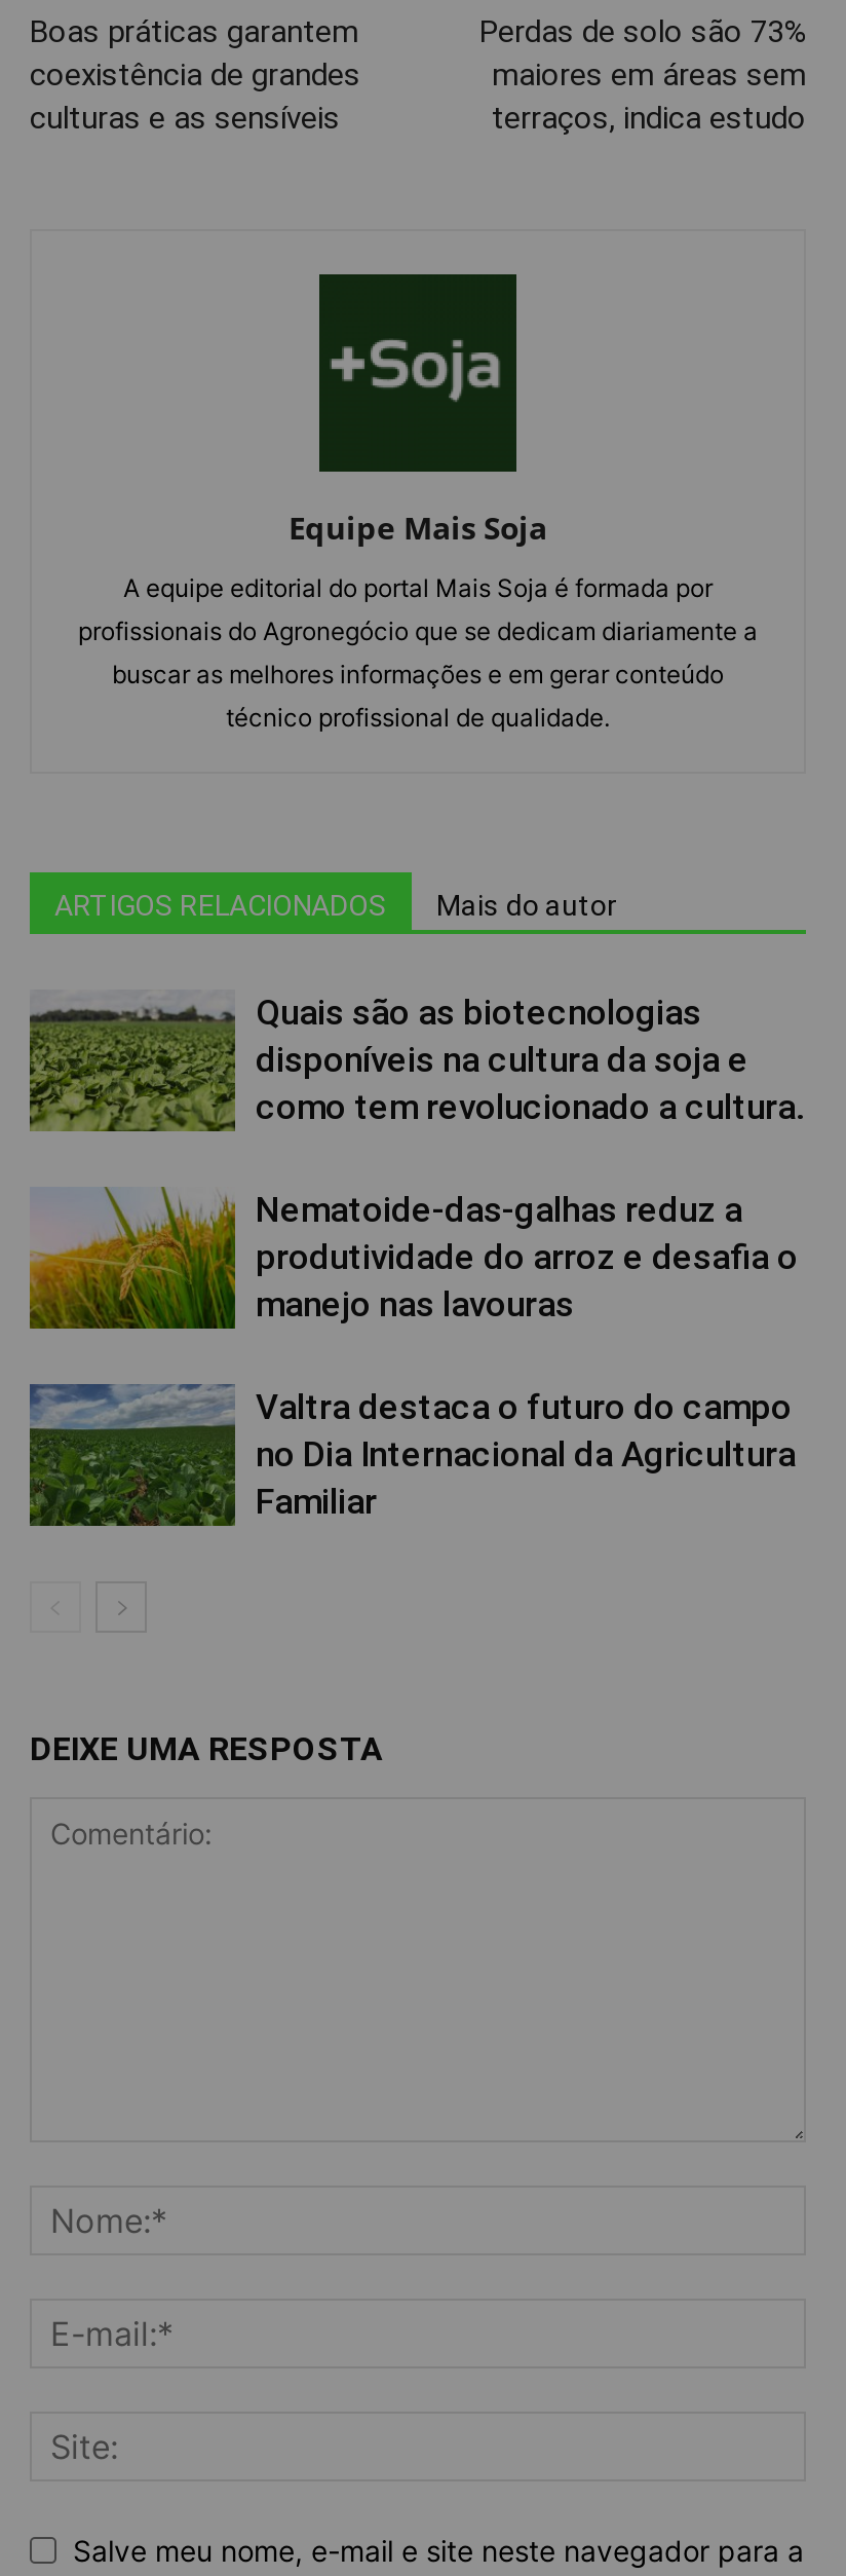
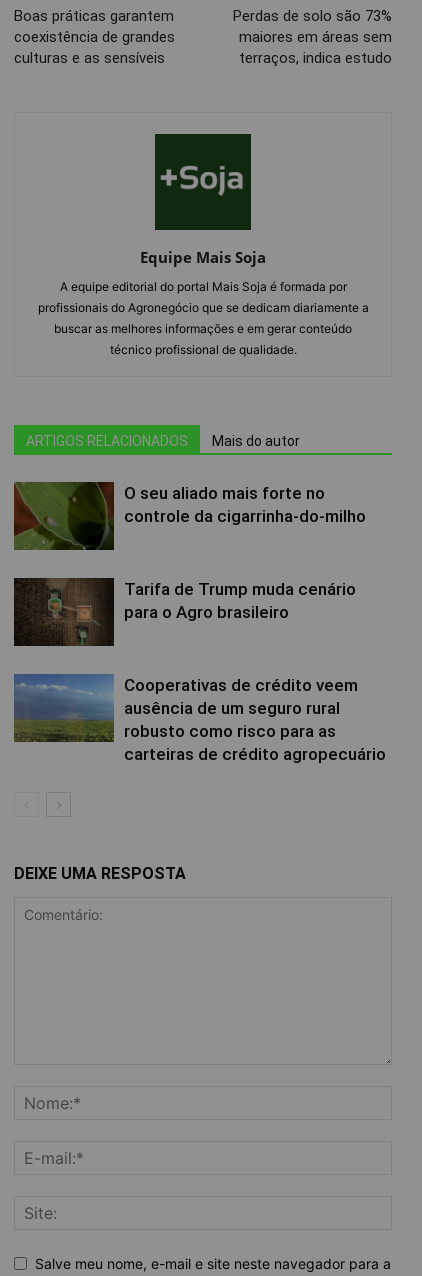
- [image]
- Quais são as biotecnologias
- disponíveis na cultura da soja e
- como tem revolucionado a cultura.
+ [image]
+ O seu aliado mais forte no
+ controle da cigarrinha-do-milho

- [image]
- Nematoide-das-galhas reduz a
- produtividade do arroz e desafia o
- manejo nas lavouras
+ [image]
+ Tarifa de Trump muda cenário
+ para o Agro brasileiro

- [image]
- Valtra destaca o futuro do campo
- no Dia Internacional da Agricultura
- Familiar
+ [image]
+ Cooperativas de crédito veem
+ ausência de um seguro rural
+ robusto como risco para as
+ carteiras de crédito agropecuário
